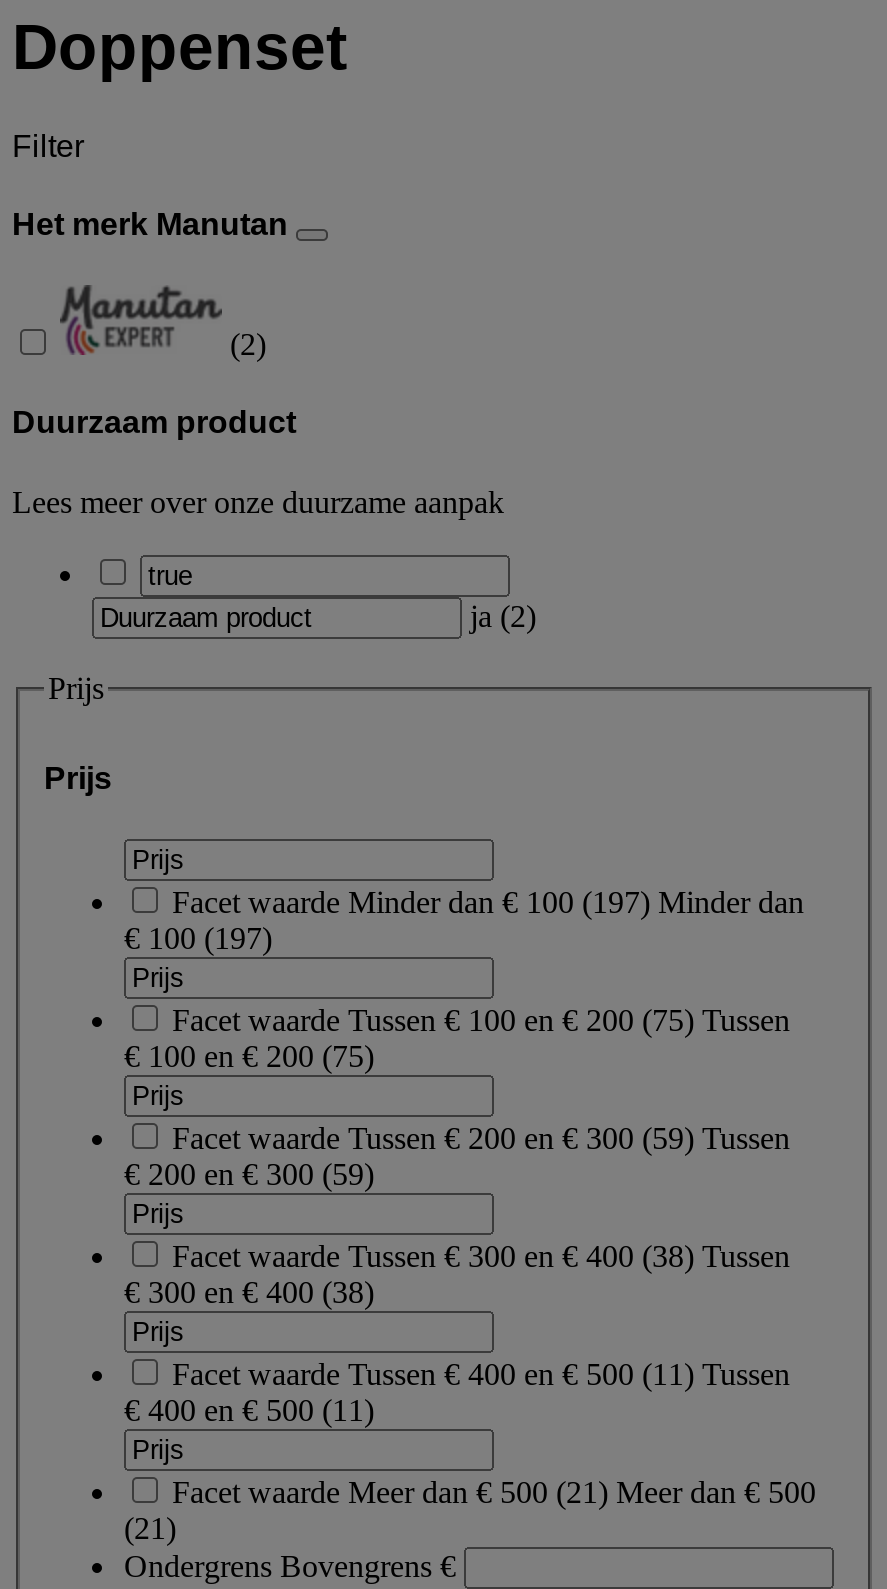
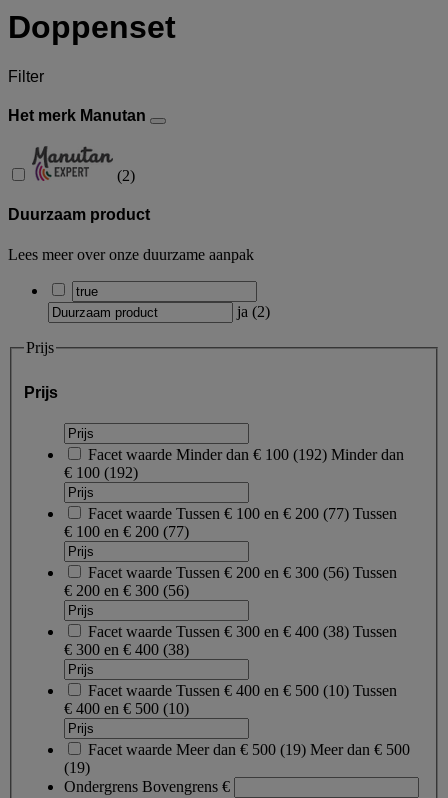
- Facet waarde Minder dan € 100 (197) Minder dan
+ Facet waarde Minder dan € 100 (192) Minder dan

- € 100 (197)
+ € 100 (192)

- Facet waarde Tussen € 100 en € 200 (75) Tussen
+ Facet waarde Tussen € 100 en € 200 (77) Tussen

- € 100 en € 200 (75)
+ € 100 en € 200 (77)

- Facet waarde Tussen € 200 en € 300 (59) Tussen
+ Facet waarde Tussen € 200 en € 300 (56) Tussen

- € 200 en € 300 (59)
+ € 200 en € 300 (56)

- Facet waarde Tussen € 400 en € 500 (11) Tussen
+ Facet waarde Tussen € 400 en € 500 (10) Tussen

- € 400 en € 500 (11)
+ € 400 en € 500 (10)

- Facet waarde Meer dan € 500 (21) Meer dan € 500
+ Facet waarde Meer dan € 500 (19) Meer dan € 500

- (21)
+ (19)
